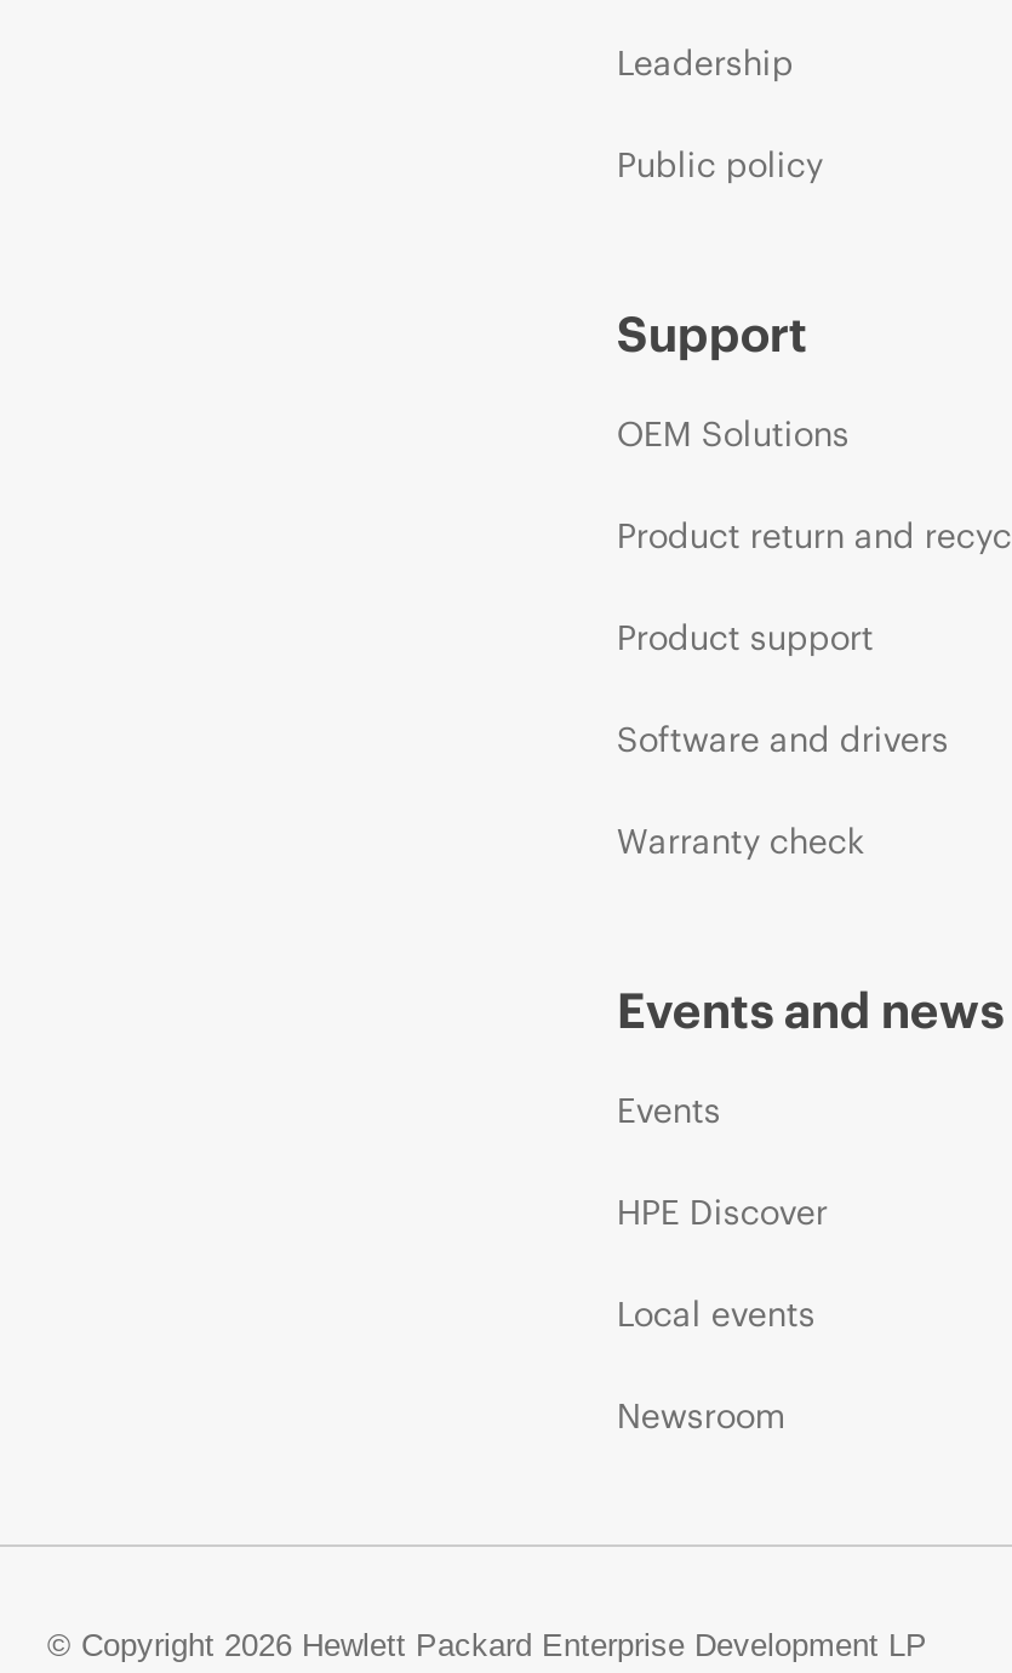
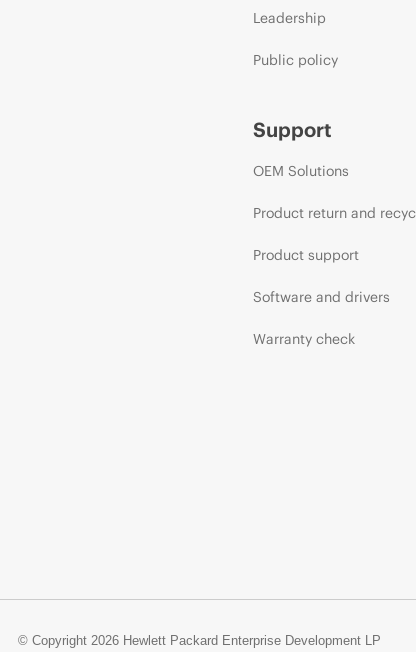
- Events and news
- Events
- HPE Discover
- Local events
- Newsroom
